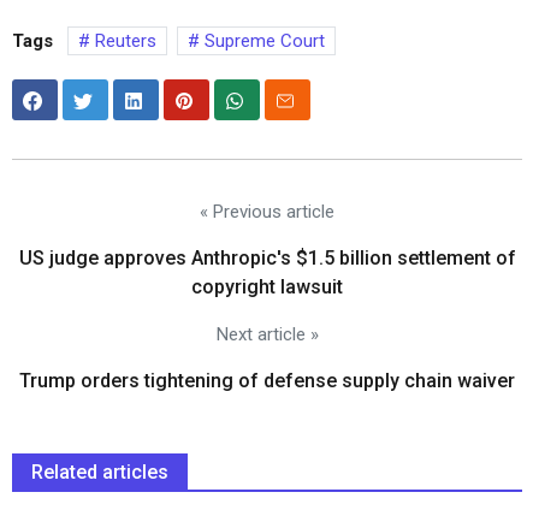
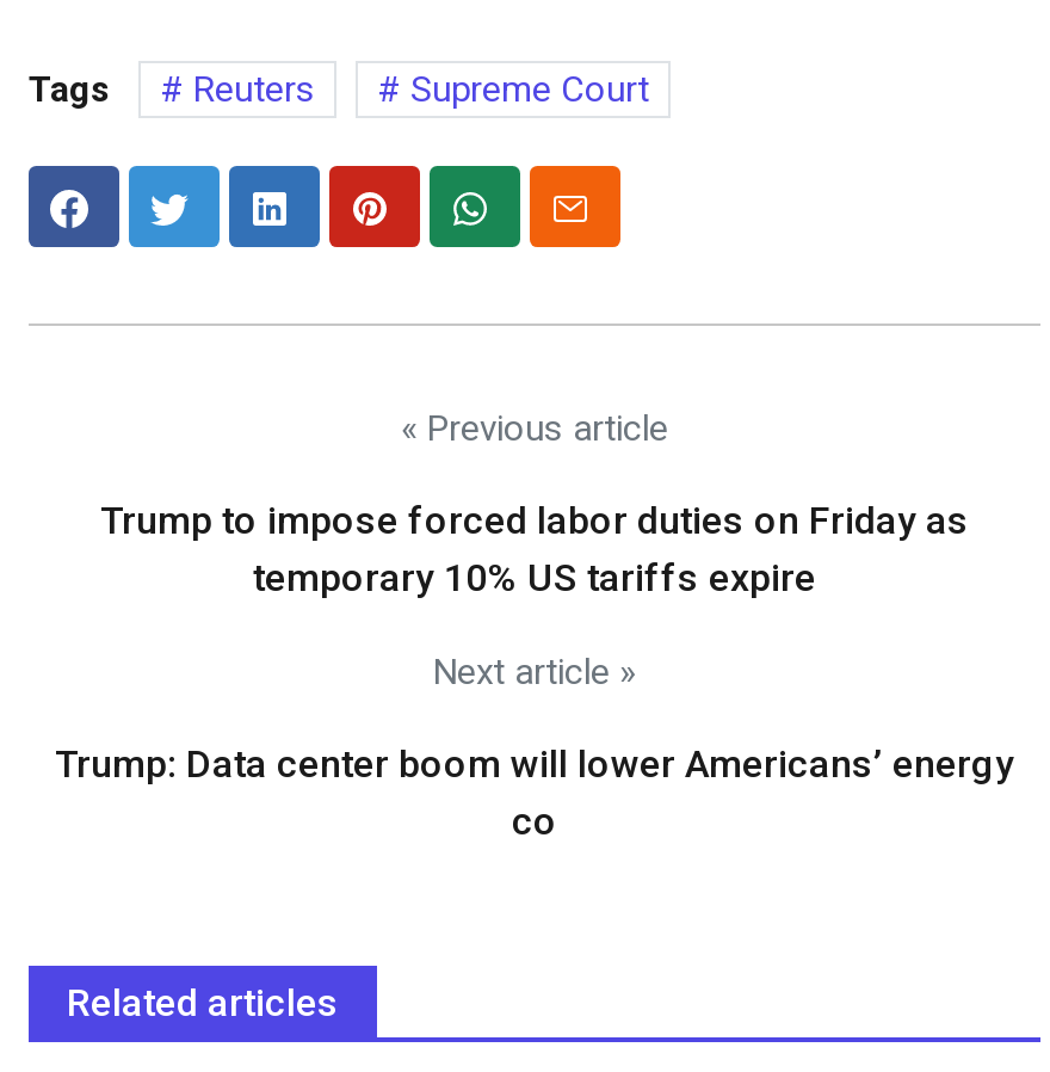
- US judge approves Anthropic's $1.5 billion settlement of
- copyright lawsuit
+ Trump to impose forced labor duties on Friday as
+ temporary 10% US tariffs expire

- Trump orders tightening of defense supply chain waiver
+ Trump: Data center boom will lower Americans’ energy
+ co
